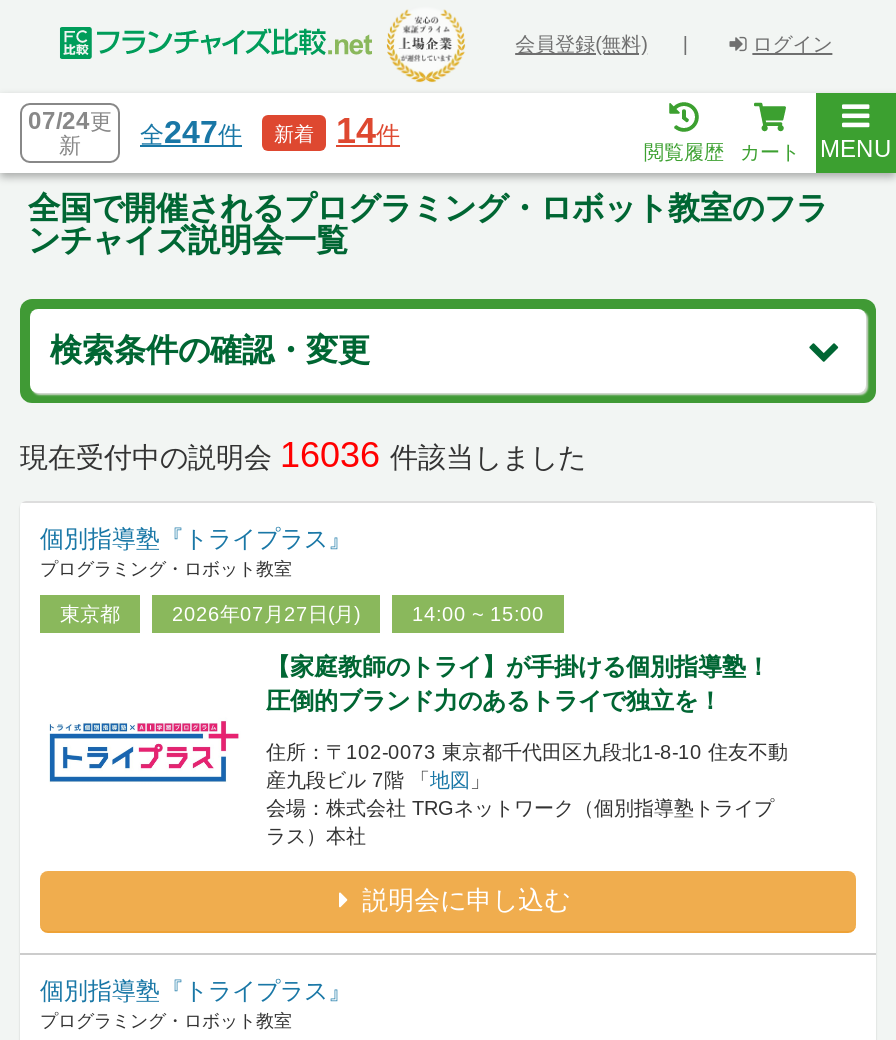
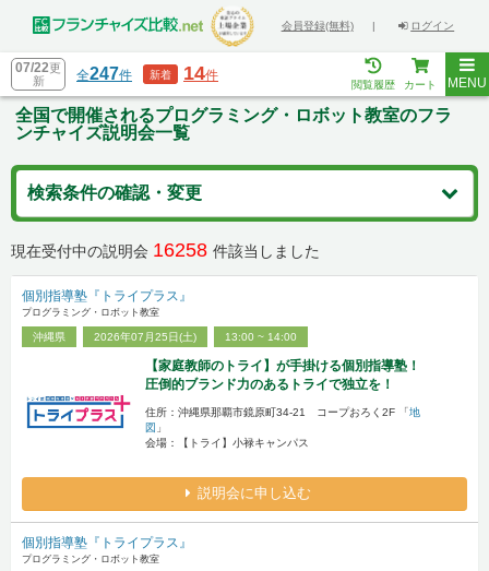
- 07/24更 全247件 新着 14件
+ 07/22更 全247件 新着 14件

- 現在受付中の説明会16036件該当しました
+ 現在受付中の説明会16258件該当しました

- 東京都
- 2026年07月27日(月)
- 14:00 ~ 15:00
+ 沖縄県
+ 2026年07月25日(土)
+ 13:00 ~ 14:00

- 住所：〒102-0073 東京都千代田区九段北1-8-10 住友不動
- 産九段ビル 7階 「地図」
- 会場：株式会社 TRGネットワーク（個別指導塾トライプ
- ラス）本社
+ 住所：沖縄県那覇市鏡原町34-21 コープおろく2F 「地
+ 図」
+ 会場：【トライ】小禄キャンパス
